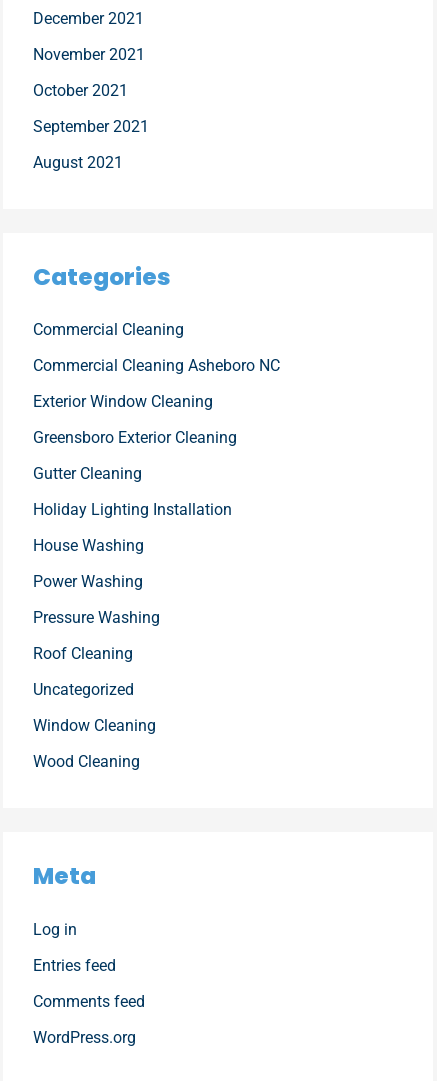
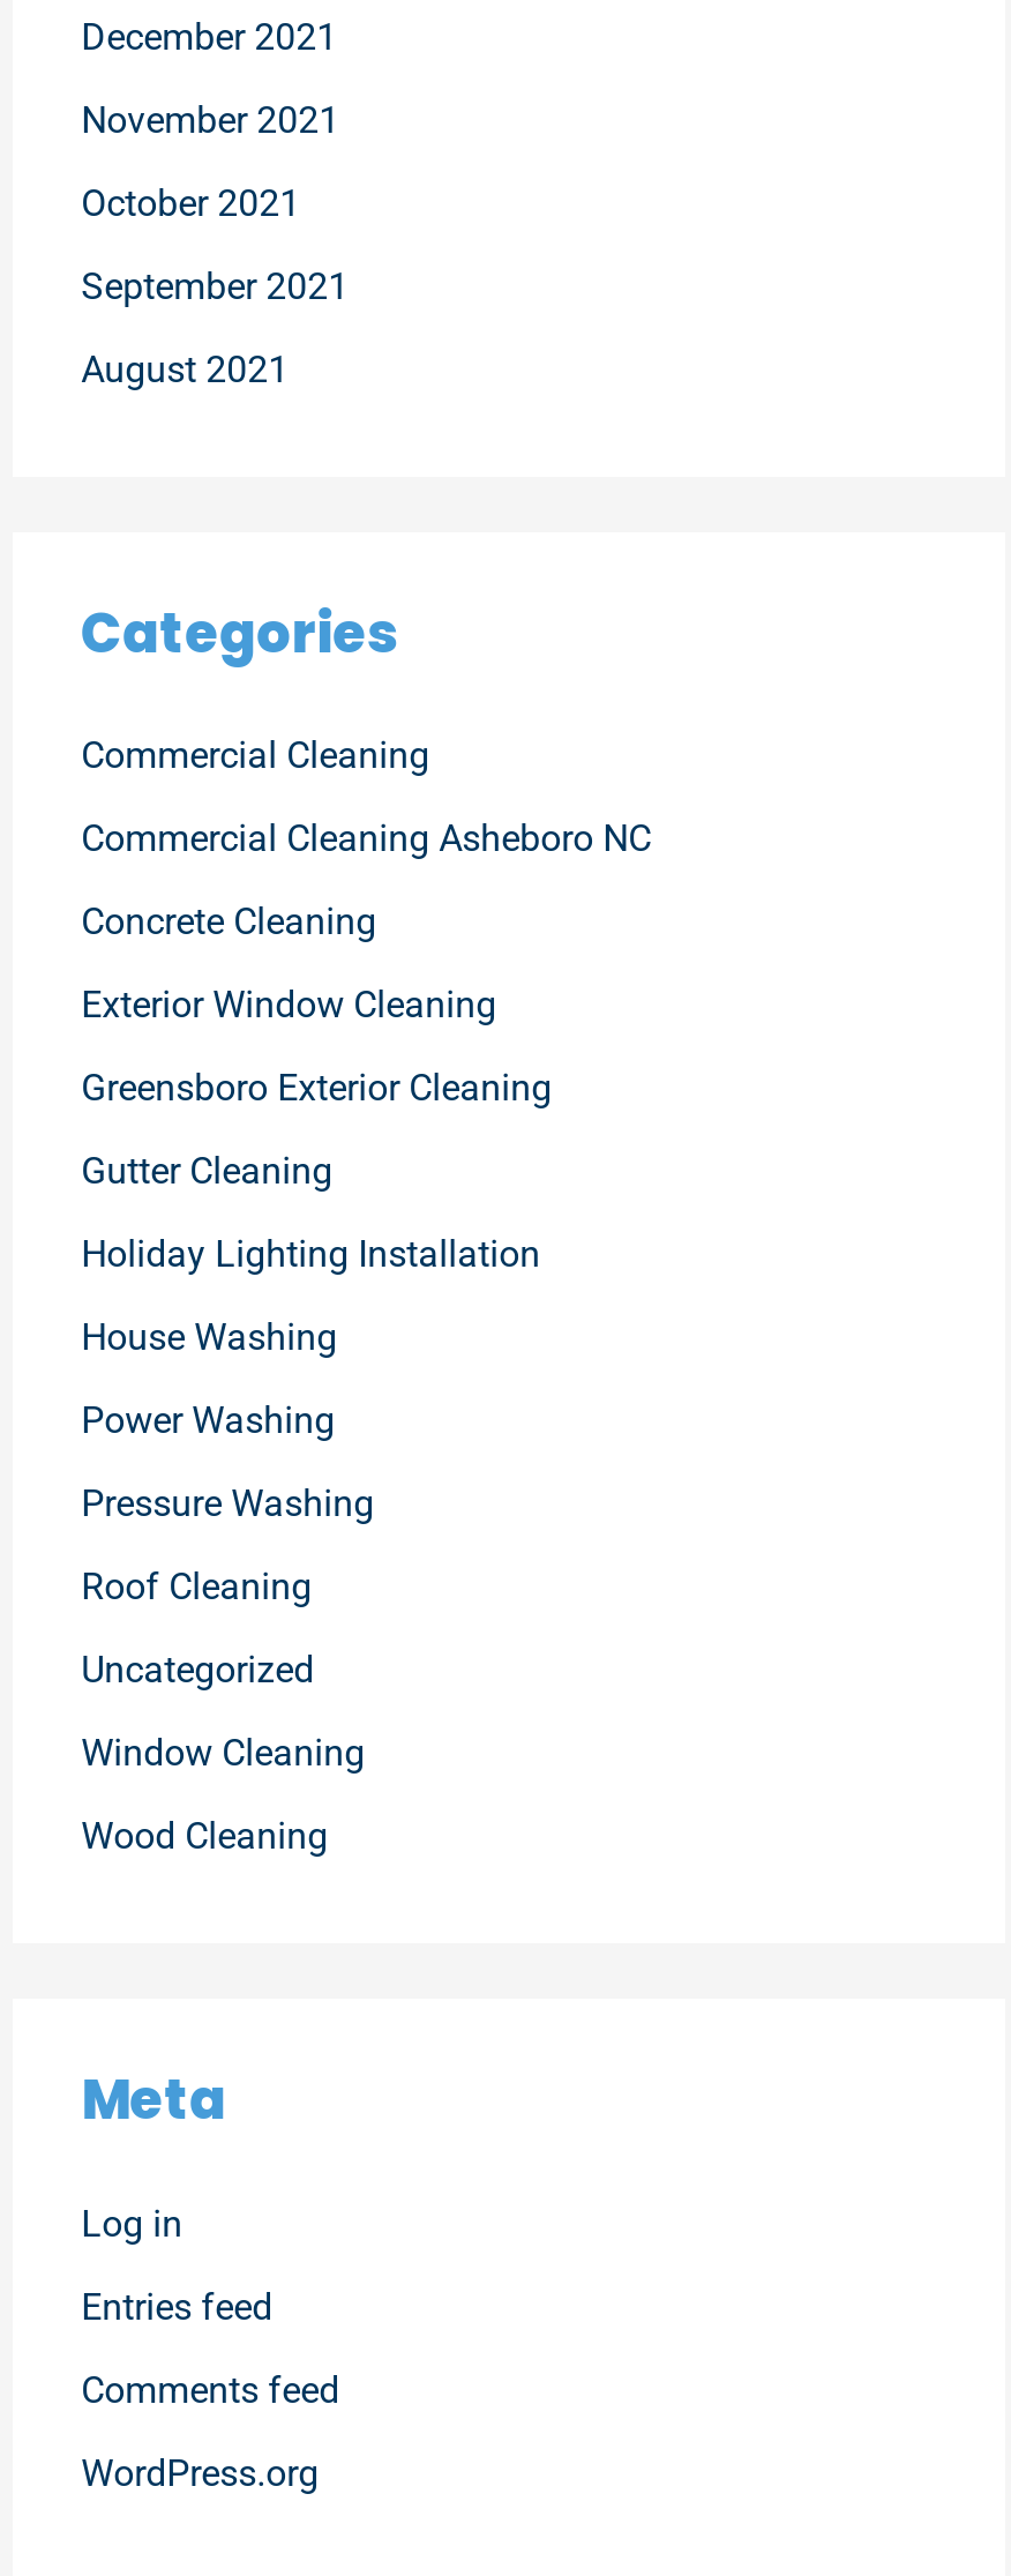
+ Concrete Cleaning
